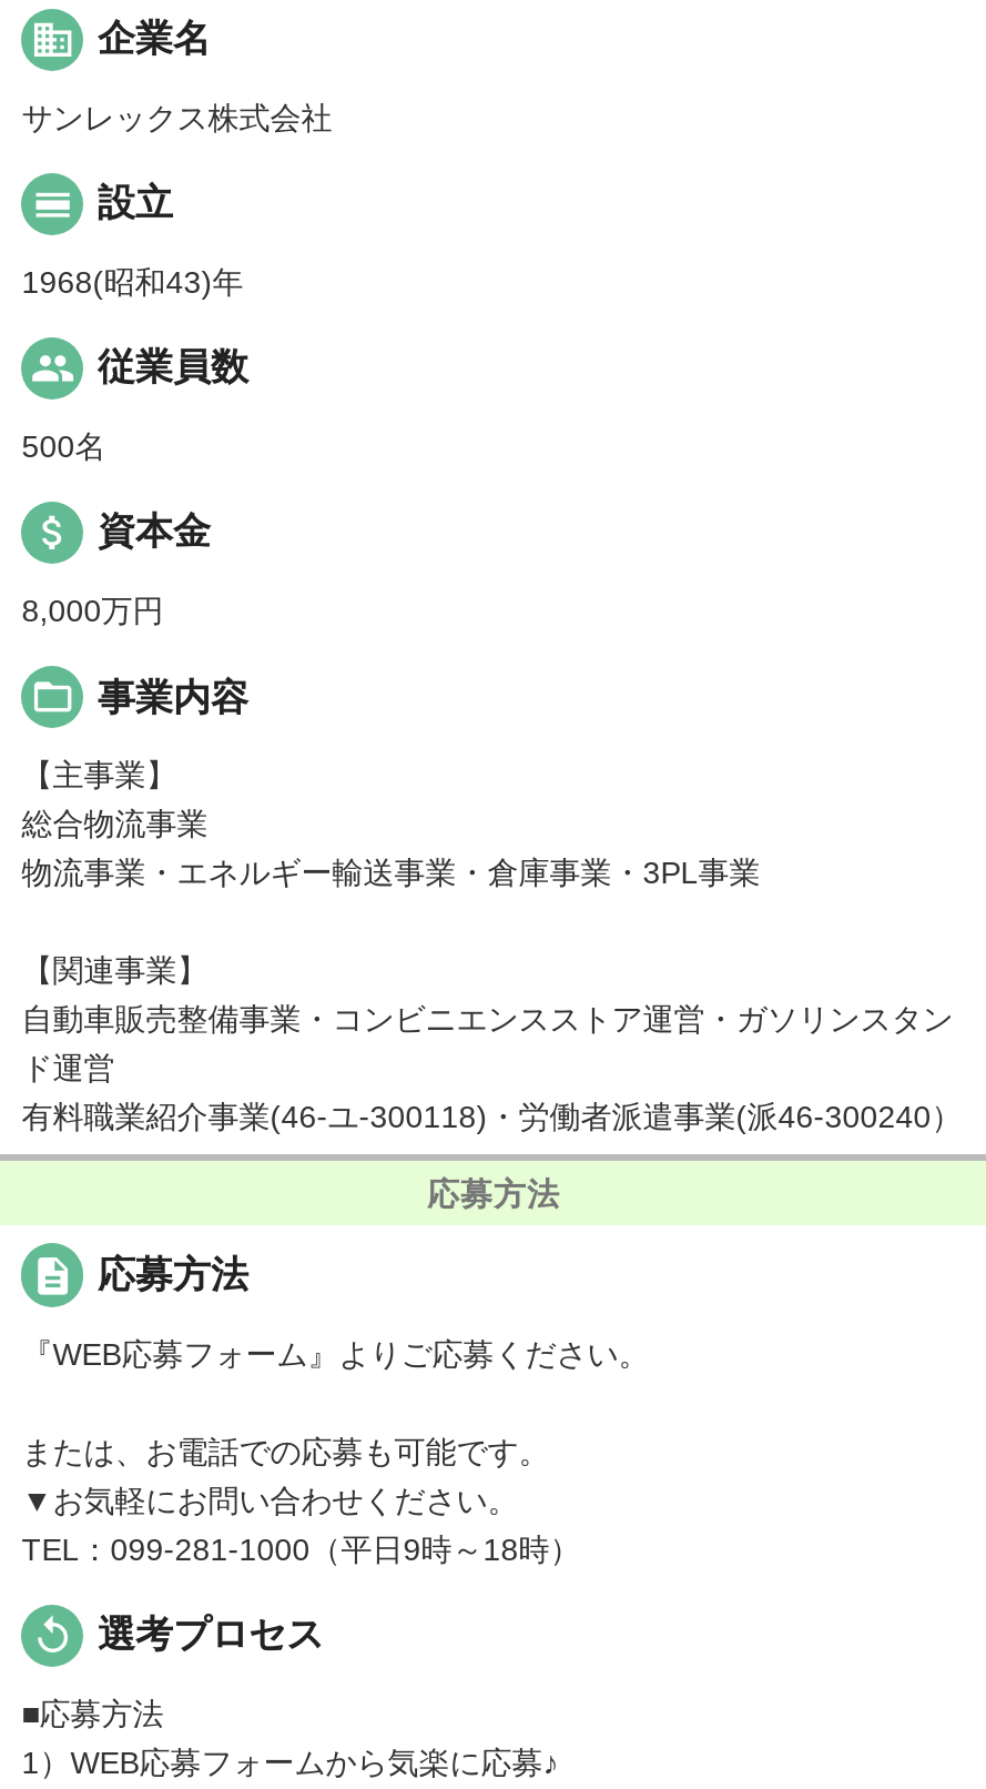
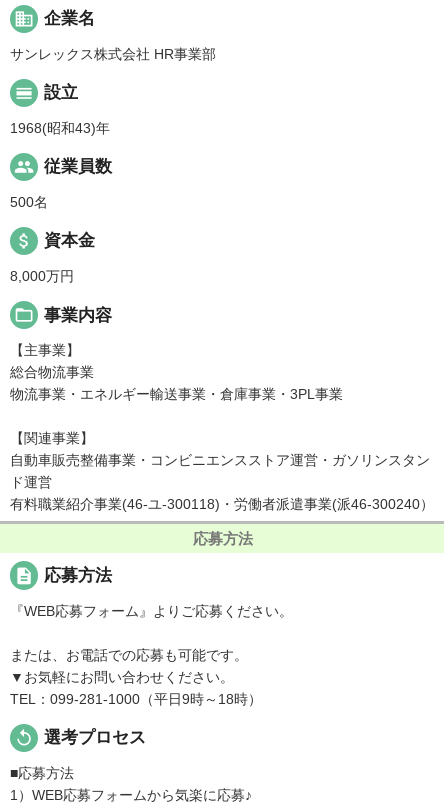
- サンレックス株式会社
+ サンレックス株式会社 HR事業部
